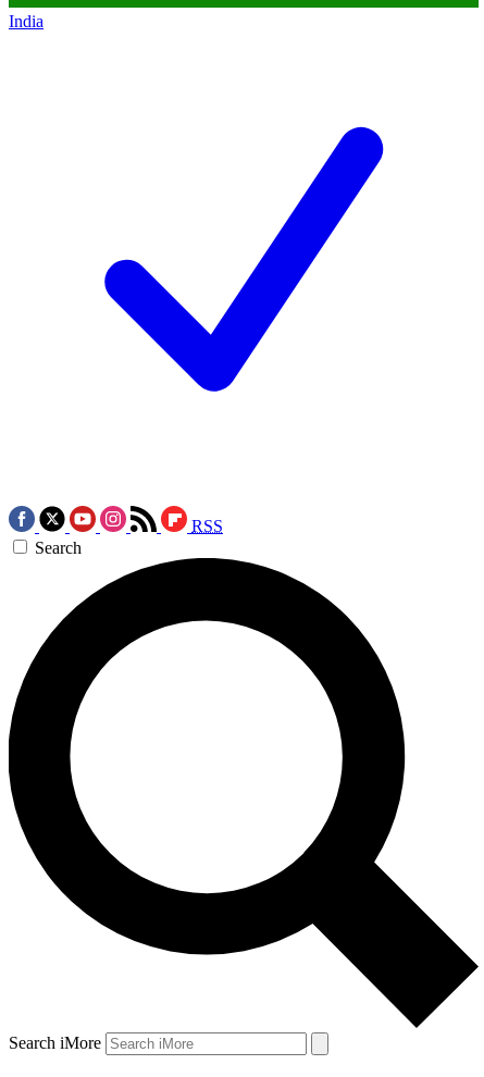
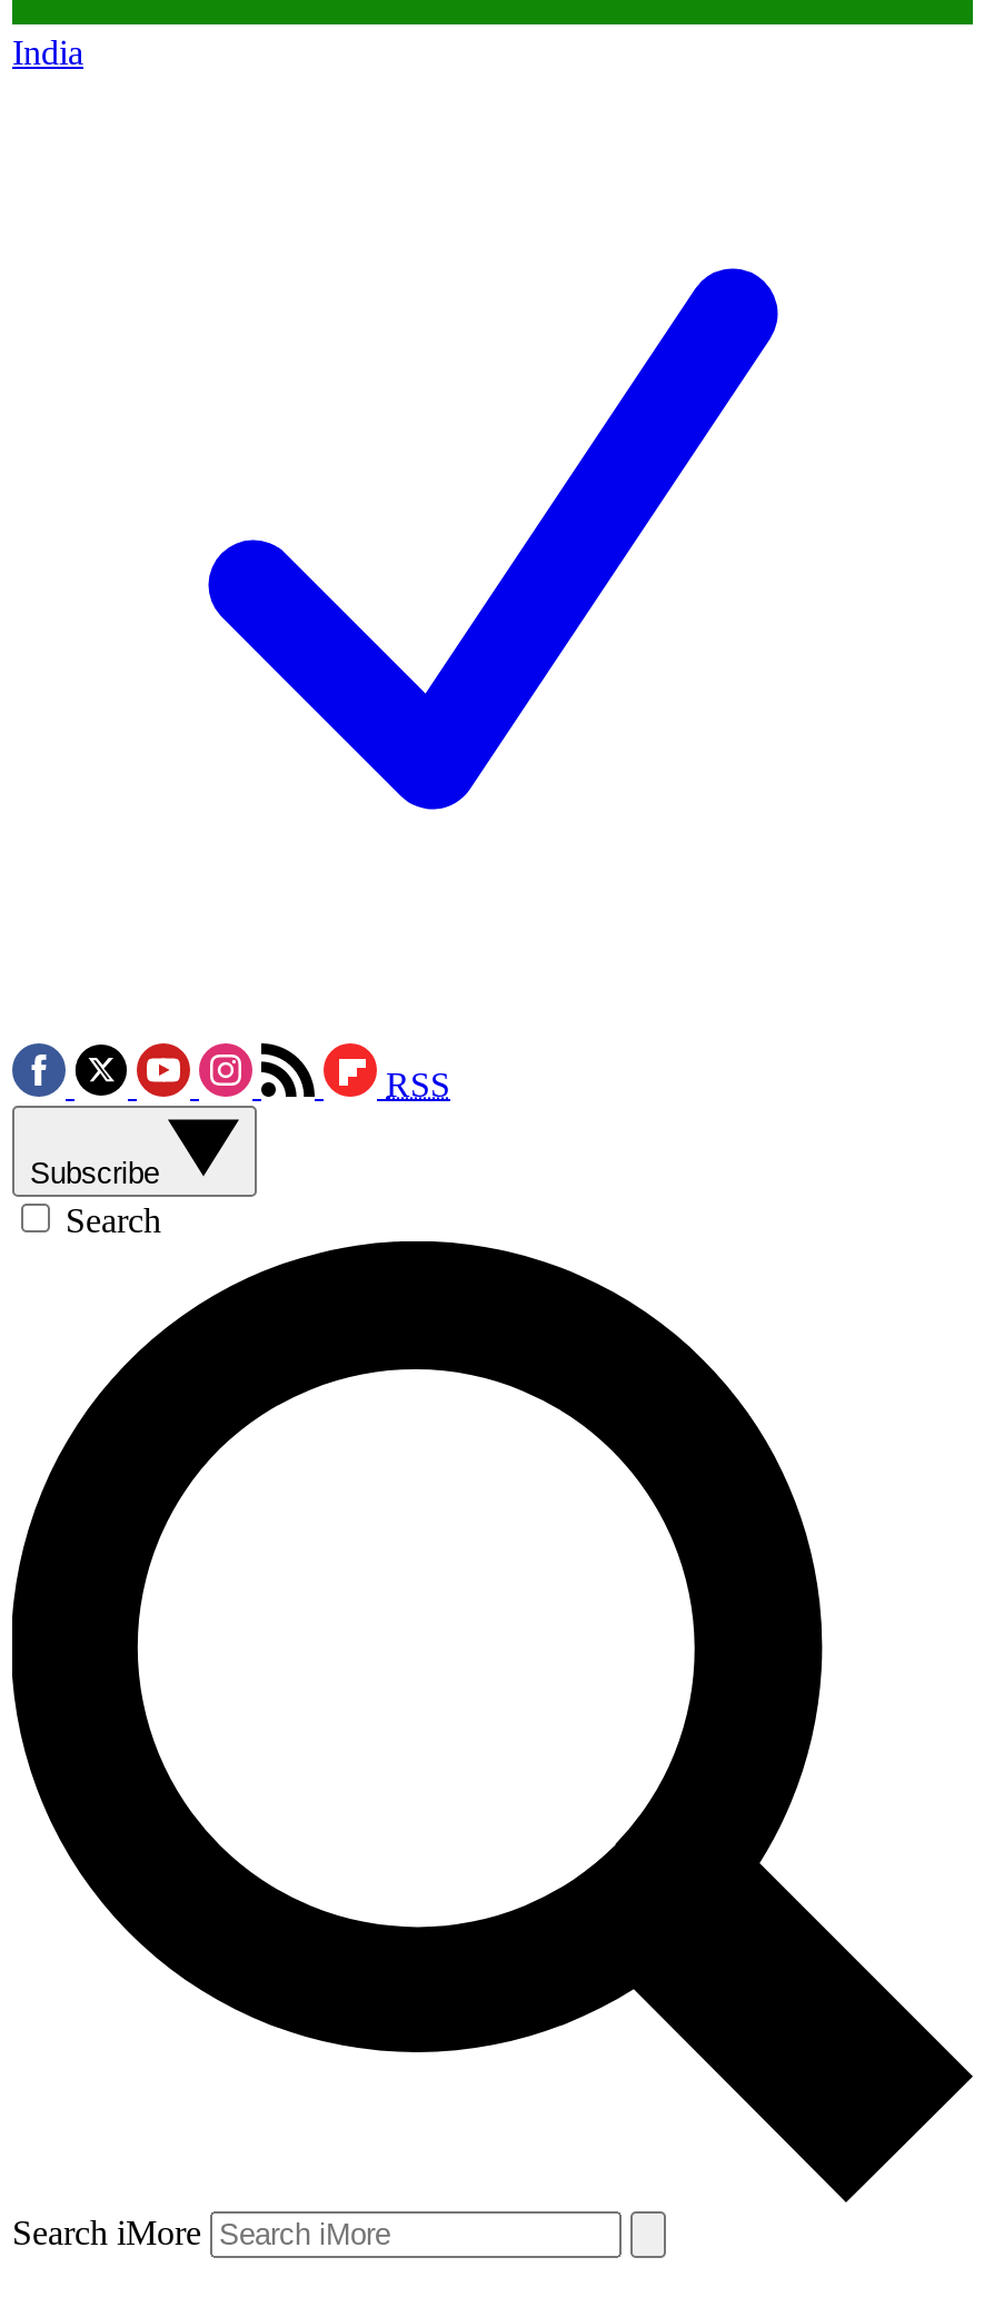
+ Subscribe
